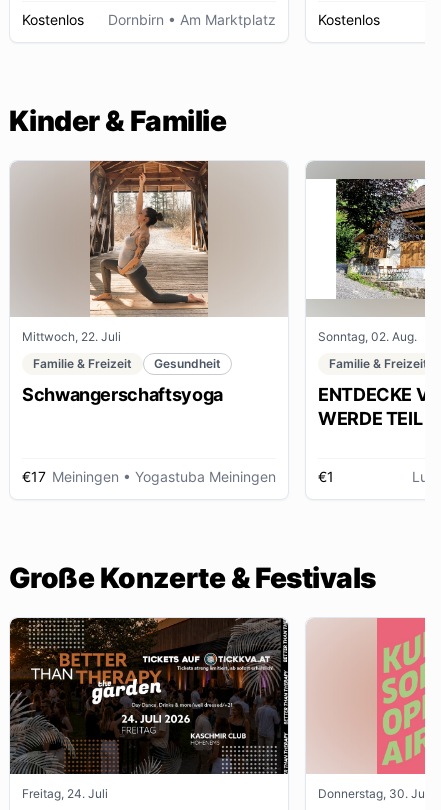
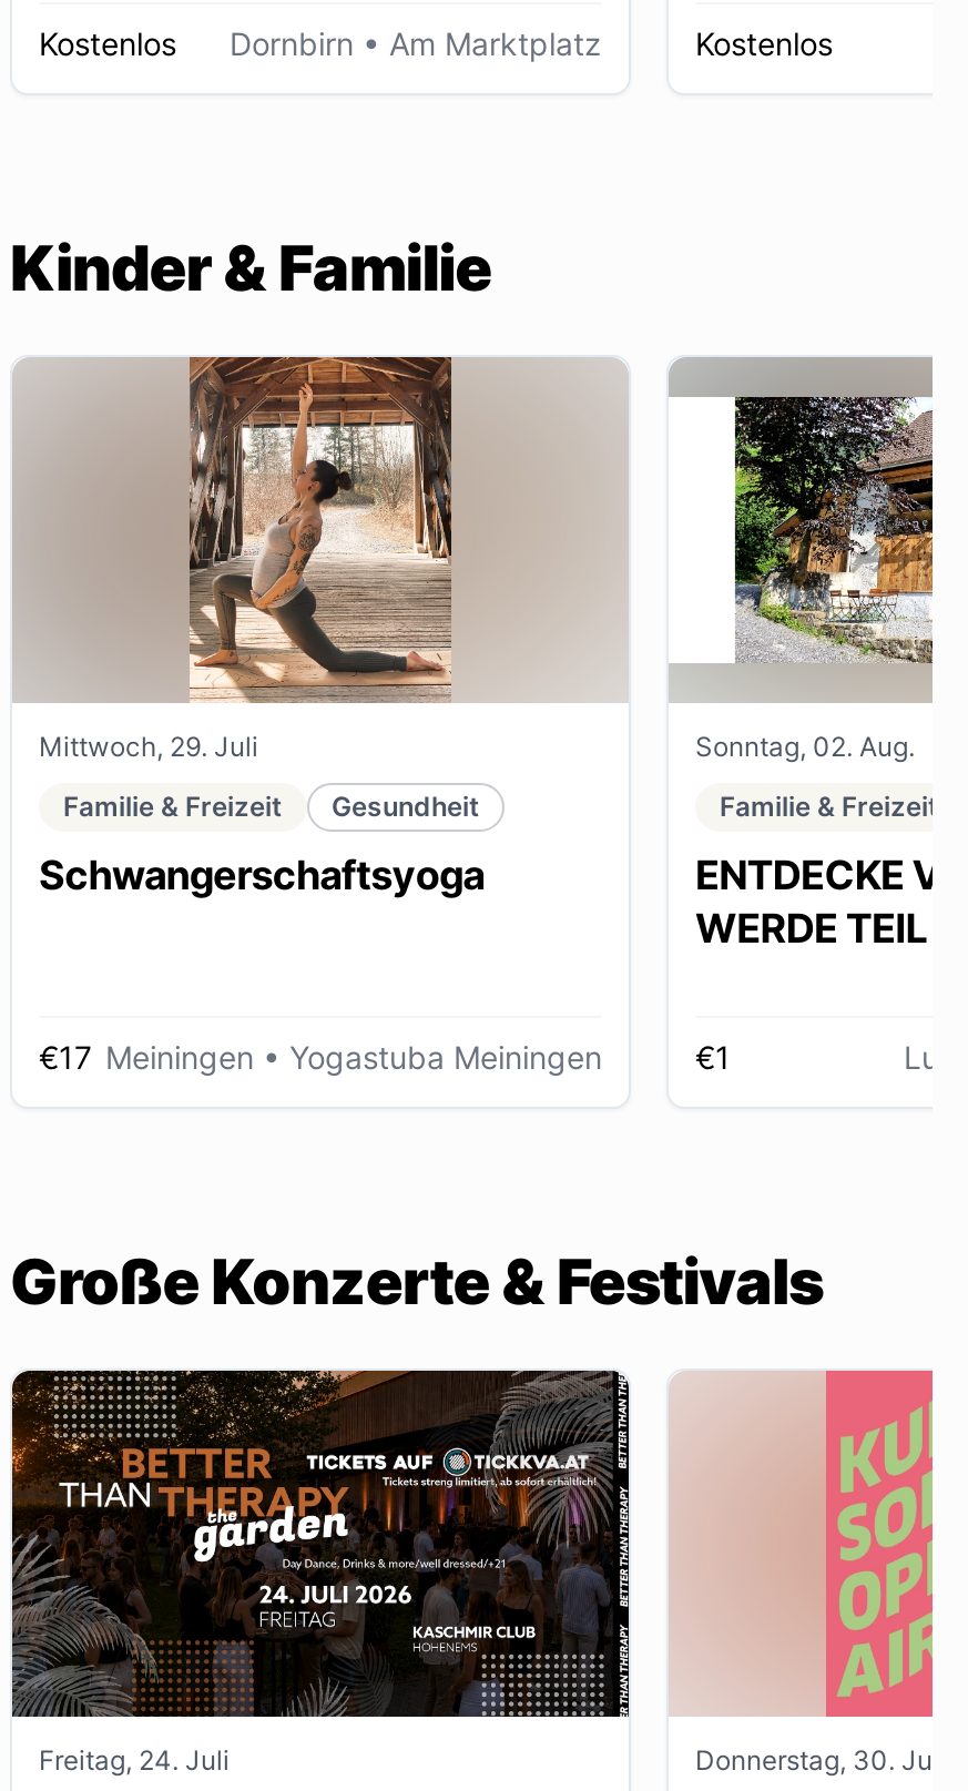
- Mittwoch, 22. Juli
+ Mittwoch, 29. Juli
